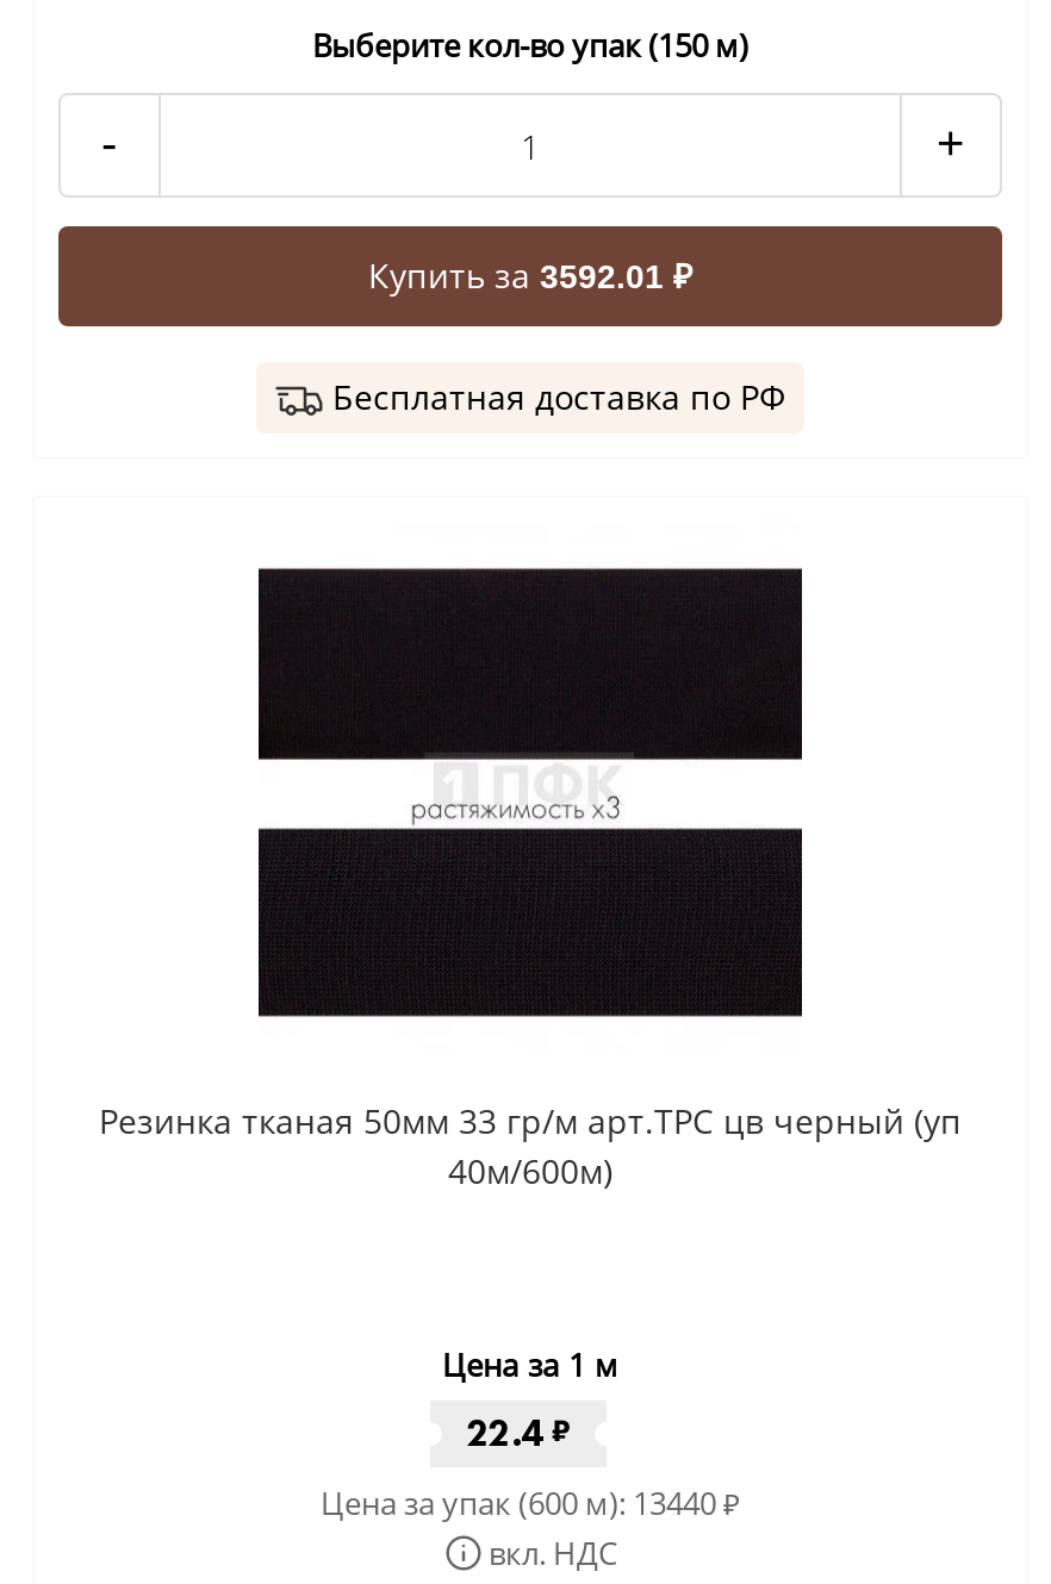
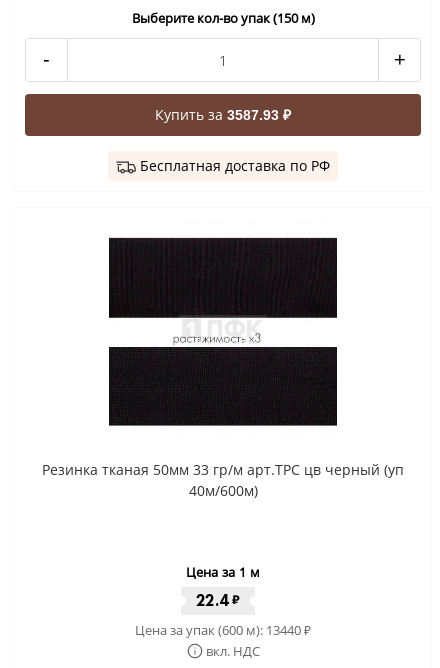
- Купить за 3592.01 ₽
+ Купить за 3587.93 ₽
